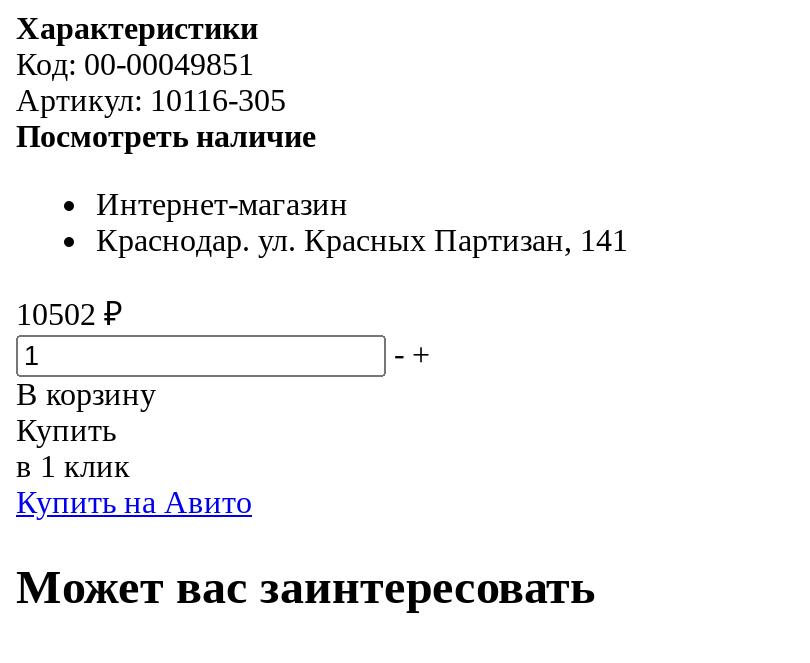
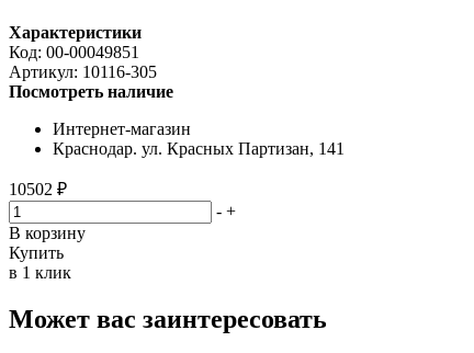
- Купить на Авито
